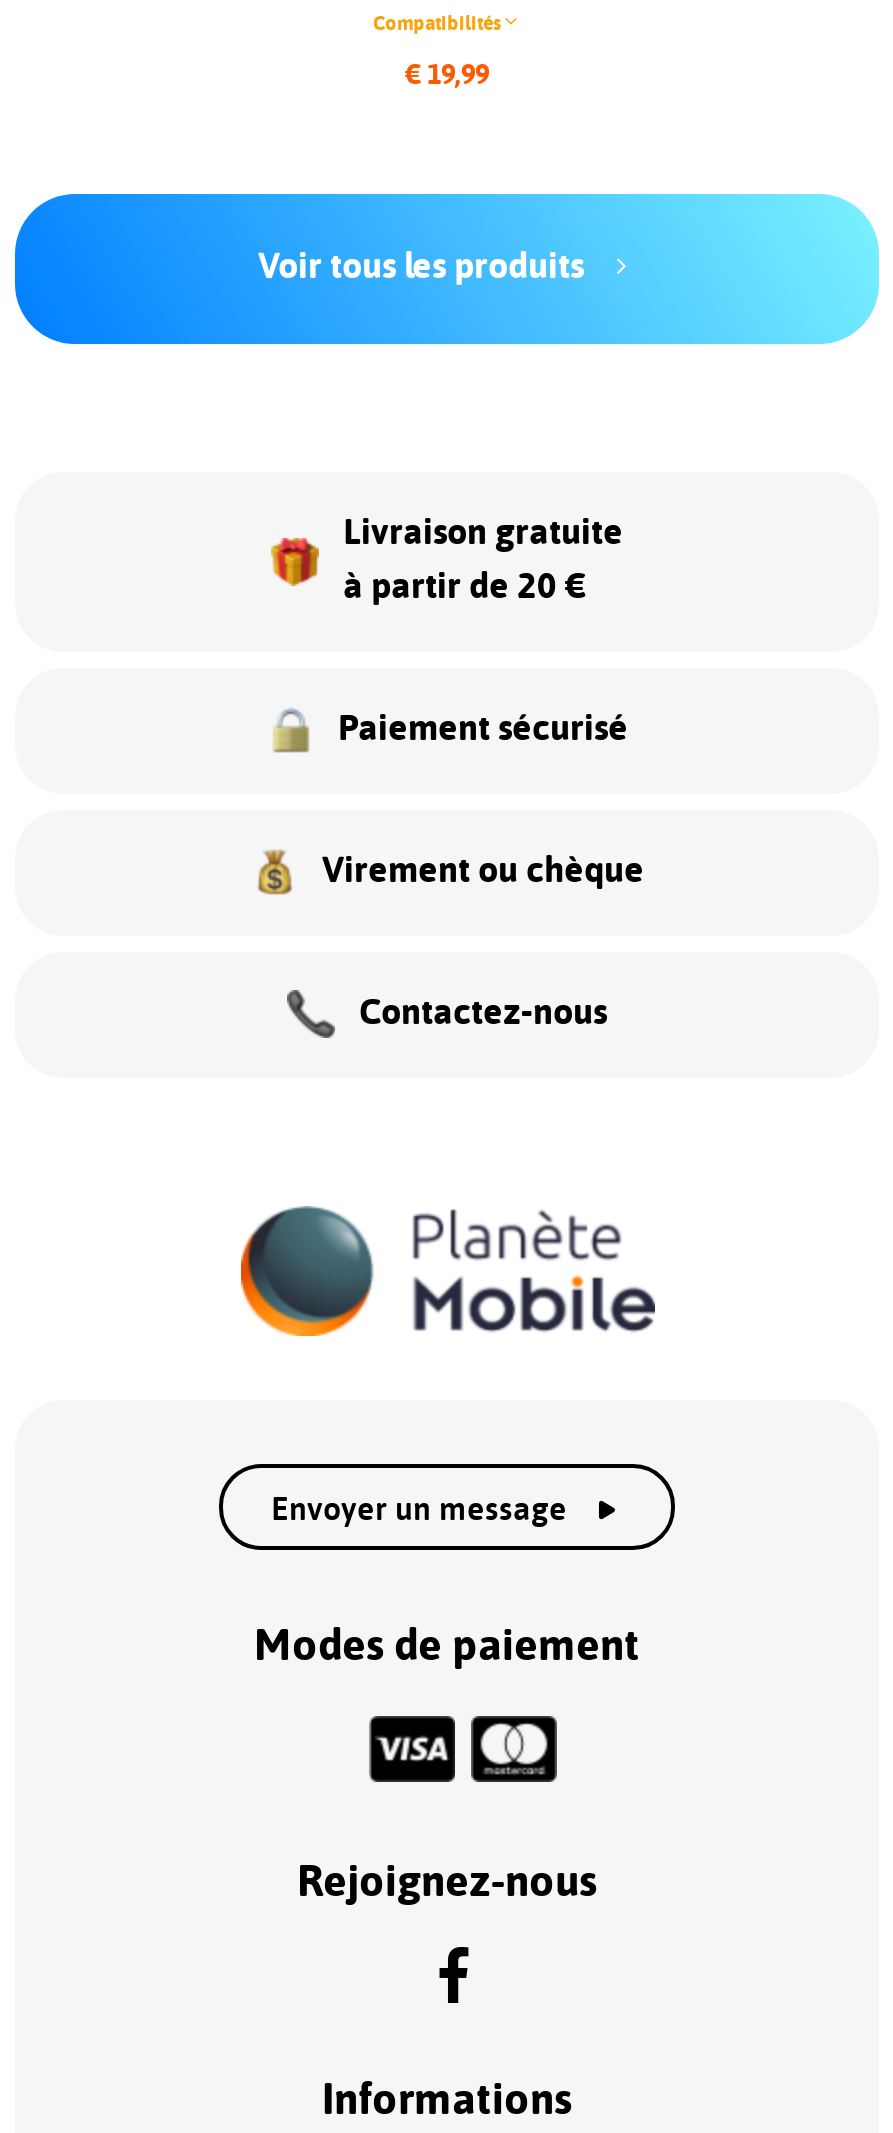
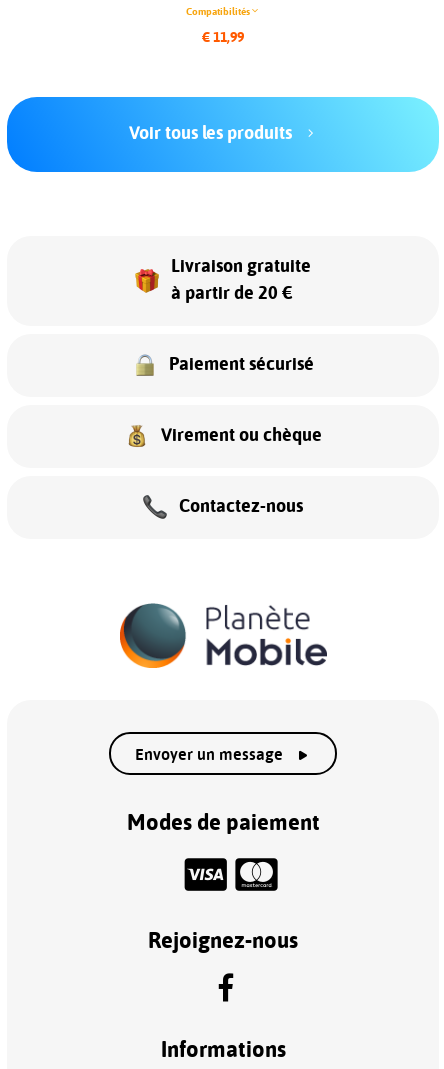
- € 19,99
+ € 11,99
